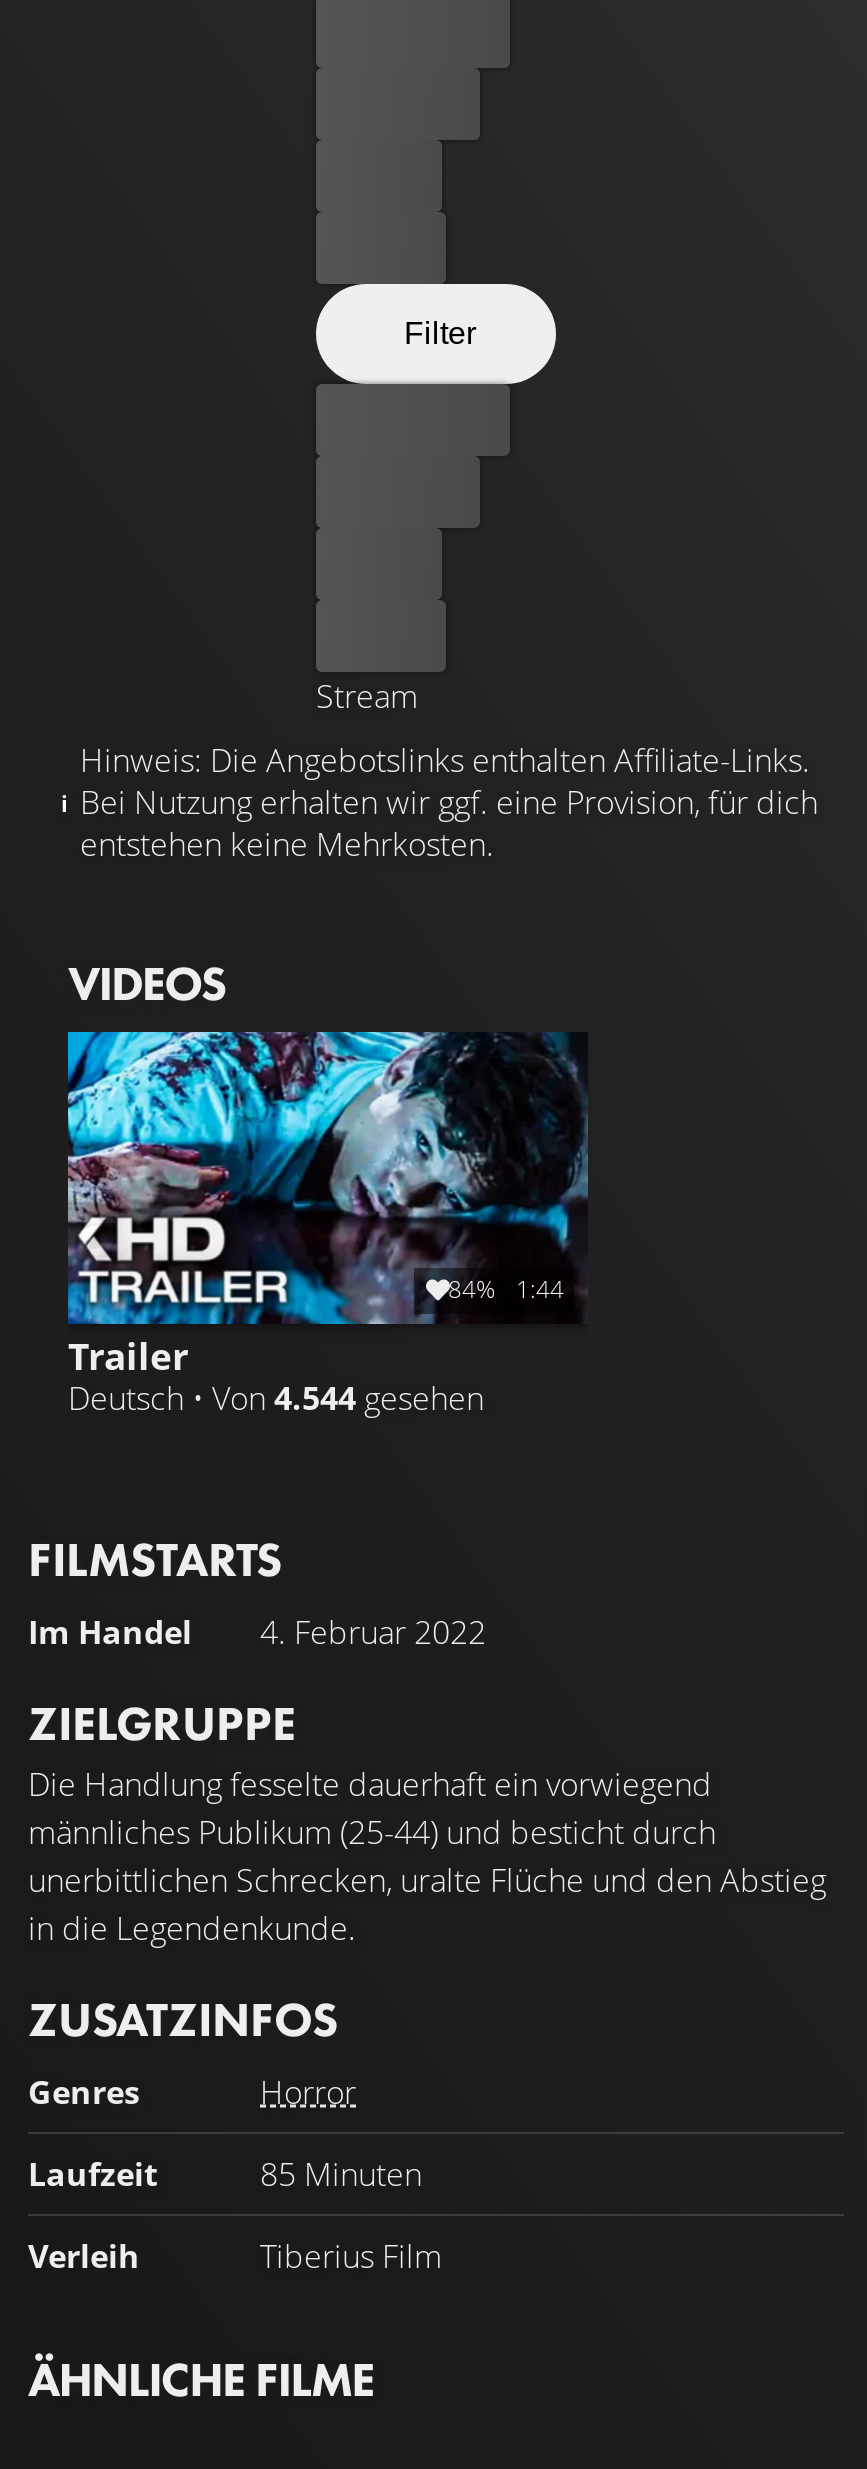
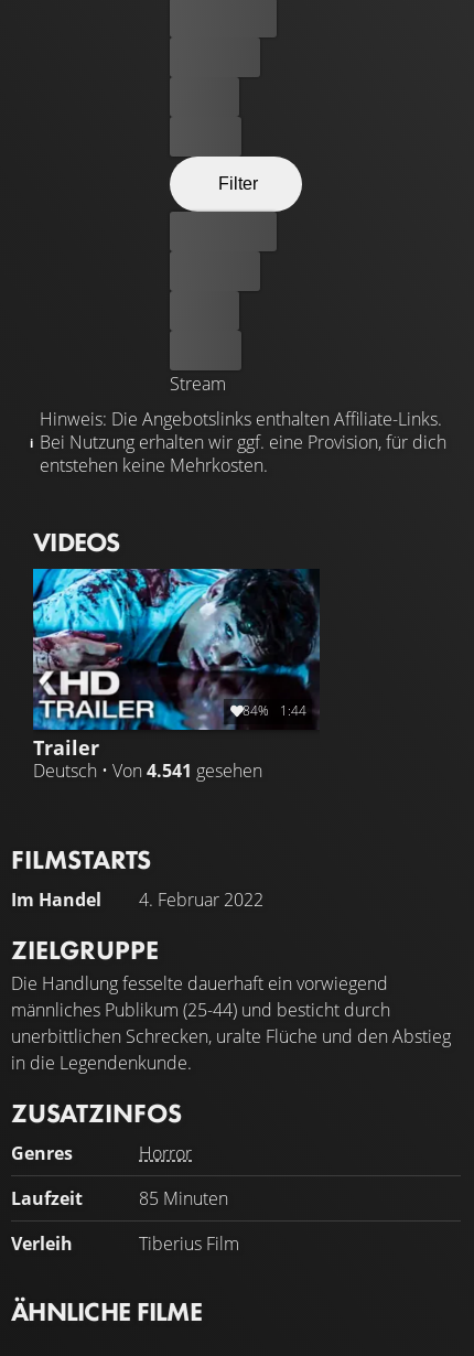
- Deutsch • Von 4.544 gesehen
+ Deutsch • Von 4.541 gesehen
